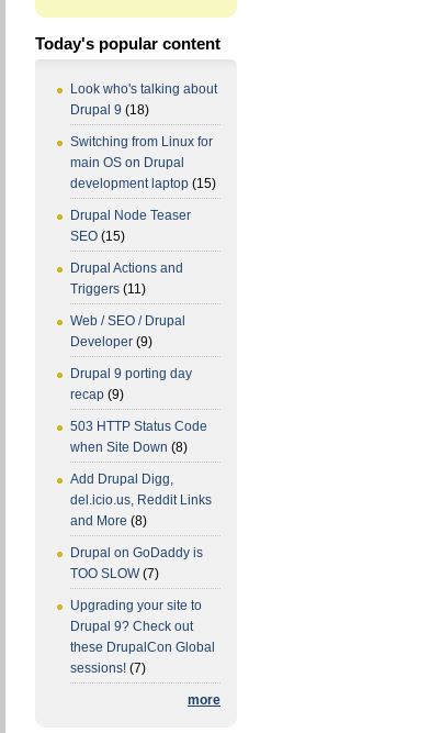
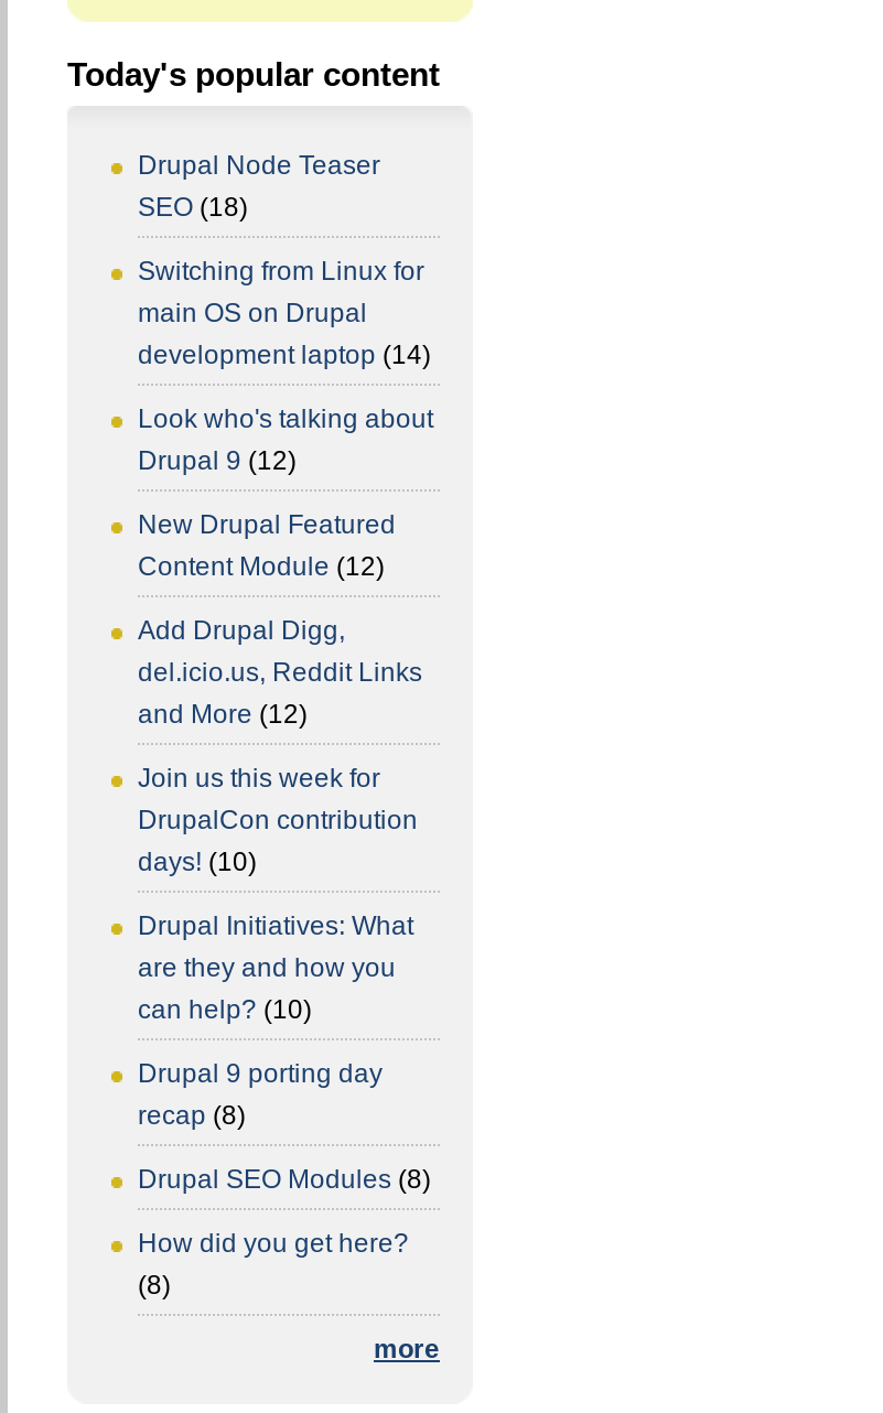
moved down: Look who's talking about

- Drupal 9 (18)
+ SEO (18)

- development laptop (15)
- SEO (15)
- Drupal Actions and
- Triggers (11)
- Web / SEO / Drupal
- Developer (9)
- recap (9)
- 503 HTTP Status Code
- when Site Down (8)
+ development laptop (14)
+ Drupal 9 (12)
+ New Drupal Featured
+ Content Module (12)

moved up: Drupal Node Teaser

moved down: Drupal 9 porting day

moved up: Add Drupal Digg, | del.icio.us, Reddit Links

- and More (8)
- Drupal on GoDaddy is
- TOO SLOW (7)
- Upgrading your site to
- Drupal 9? Check out
- these DrupalCon Global
- sessions! (7)
+ and More (12)
+ Join us this week for
+ DrupalCon contribution
+ days! (10)
+ Drupal Initiatives: What
+ are they and how you
+ can help? (10)
+ recap (8)
+ Drupal SEO Modules (8)
+ How did you get here?
+ (8)
